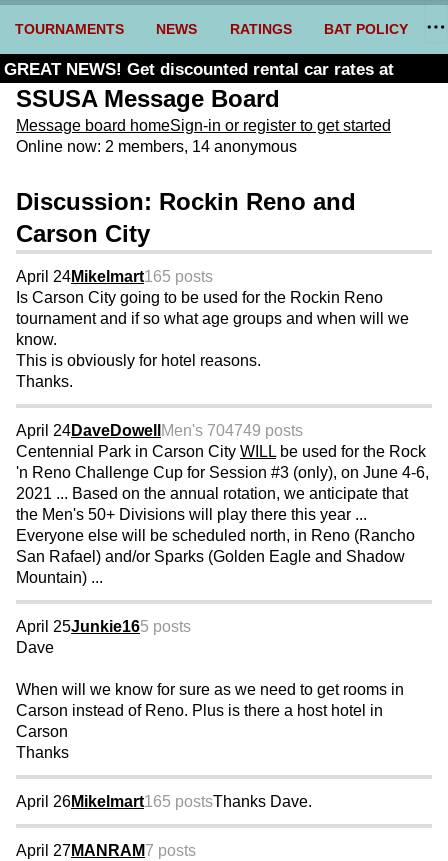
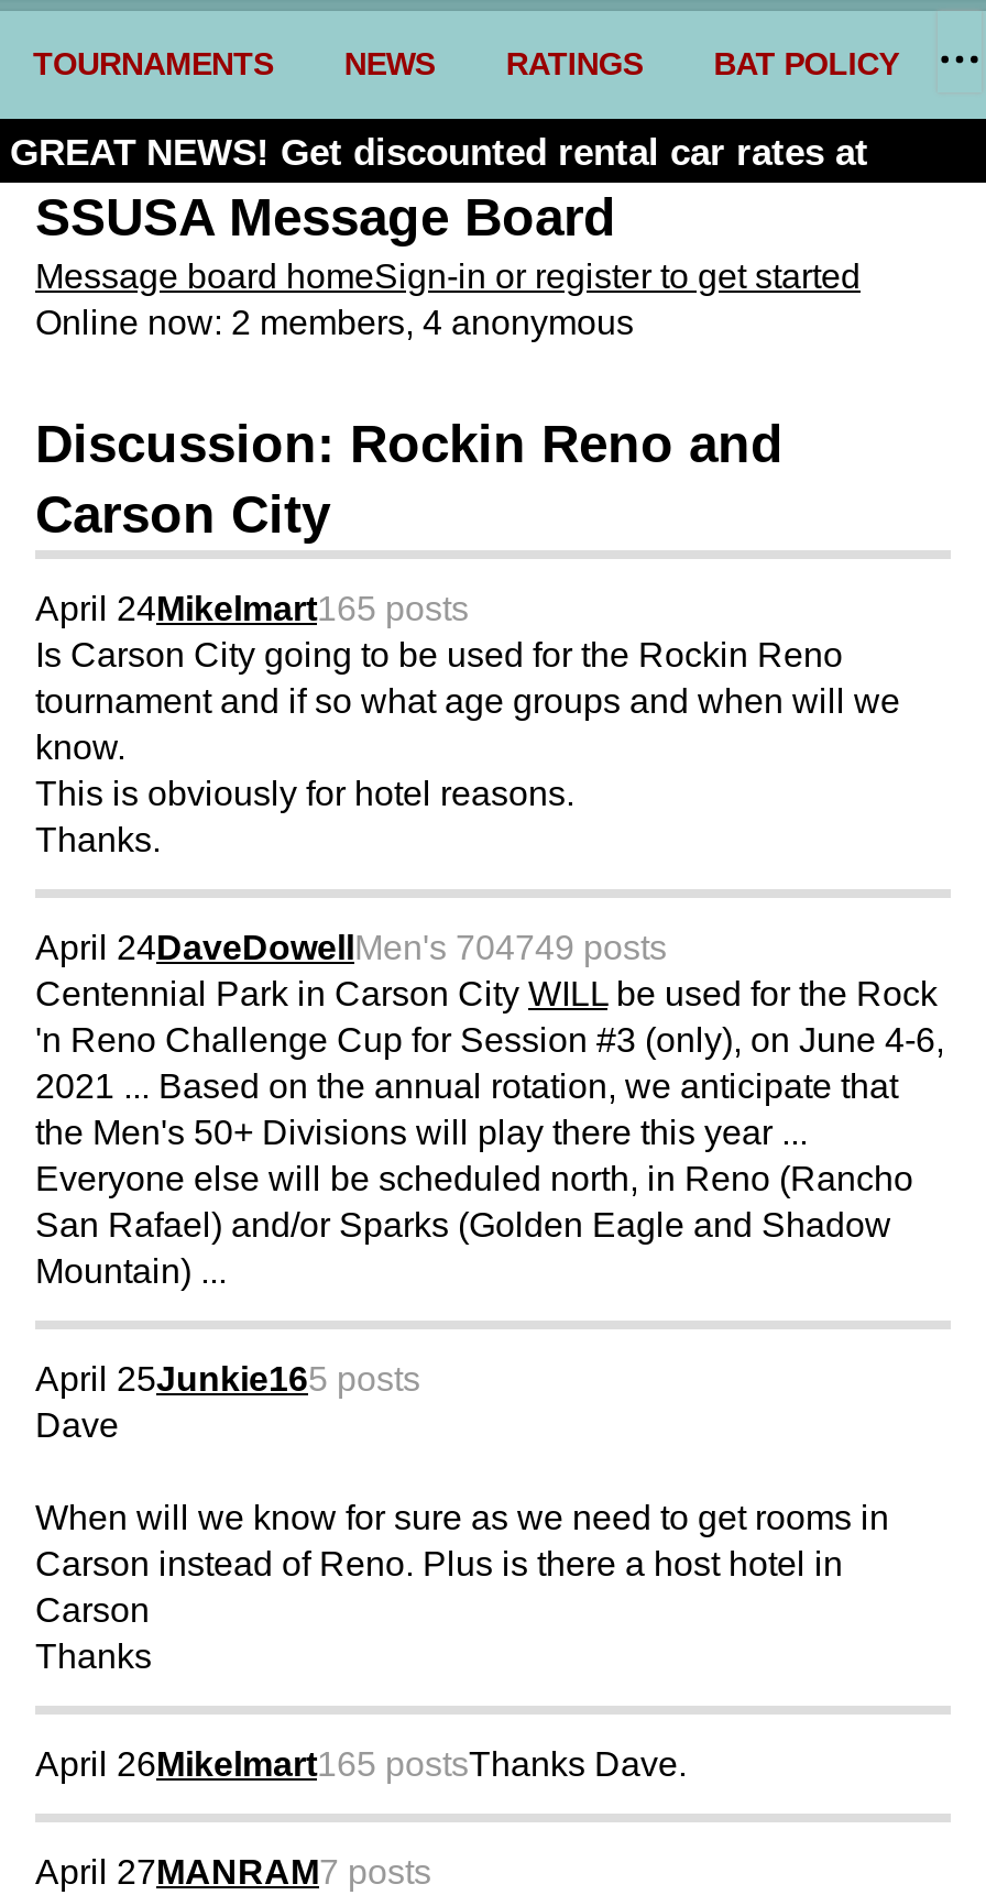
- Online now: 2 members, 14 anonymous
+ Online now: 2 members, 4 anonymous
